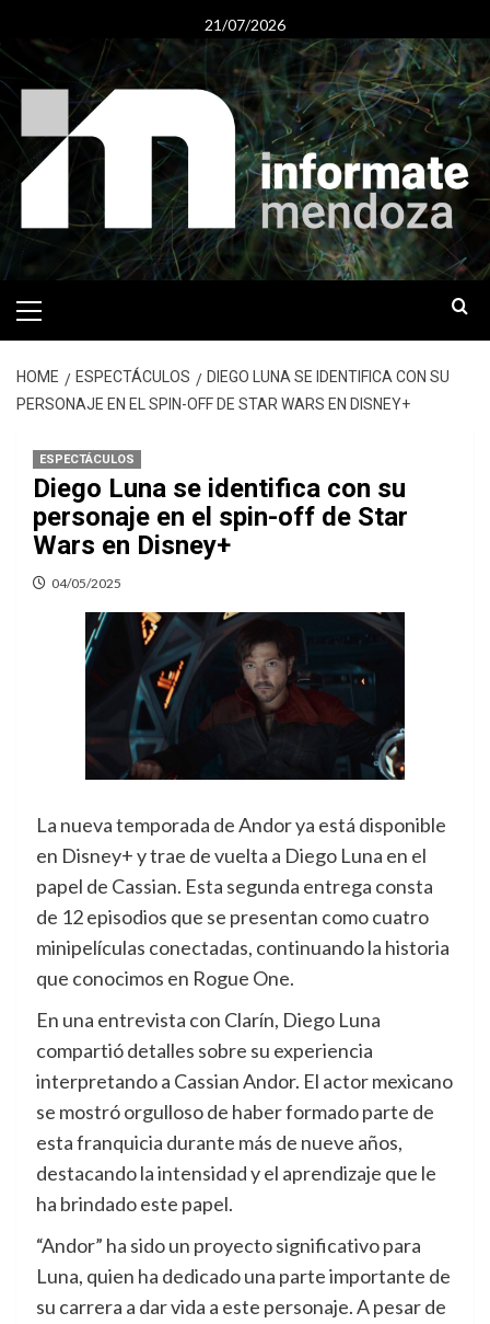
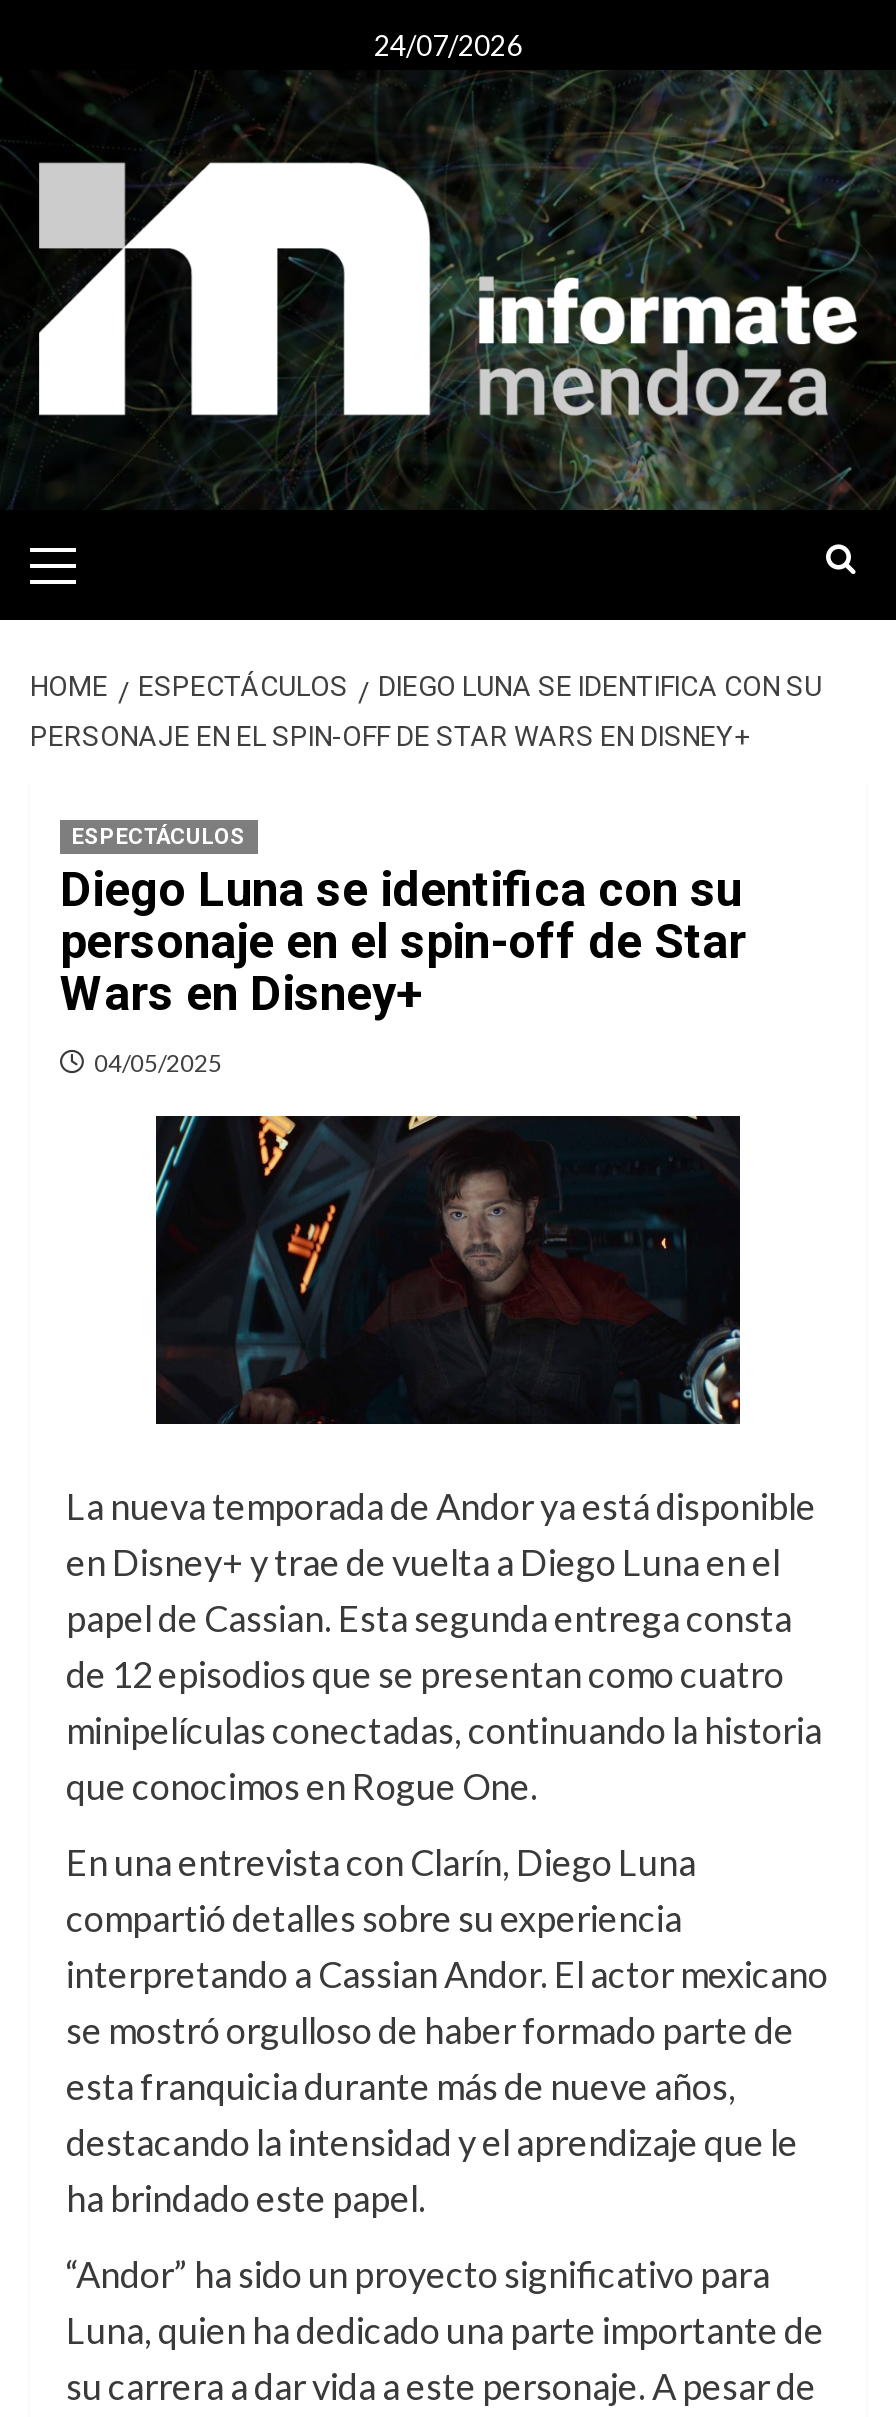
- 21/07/2026
+ 24/07/2026
